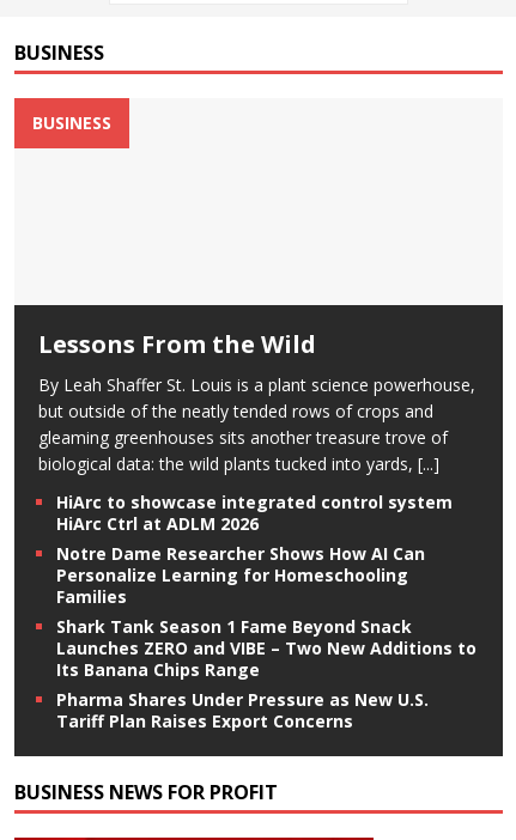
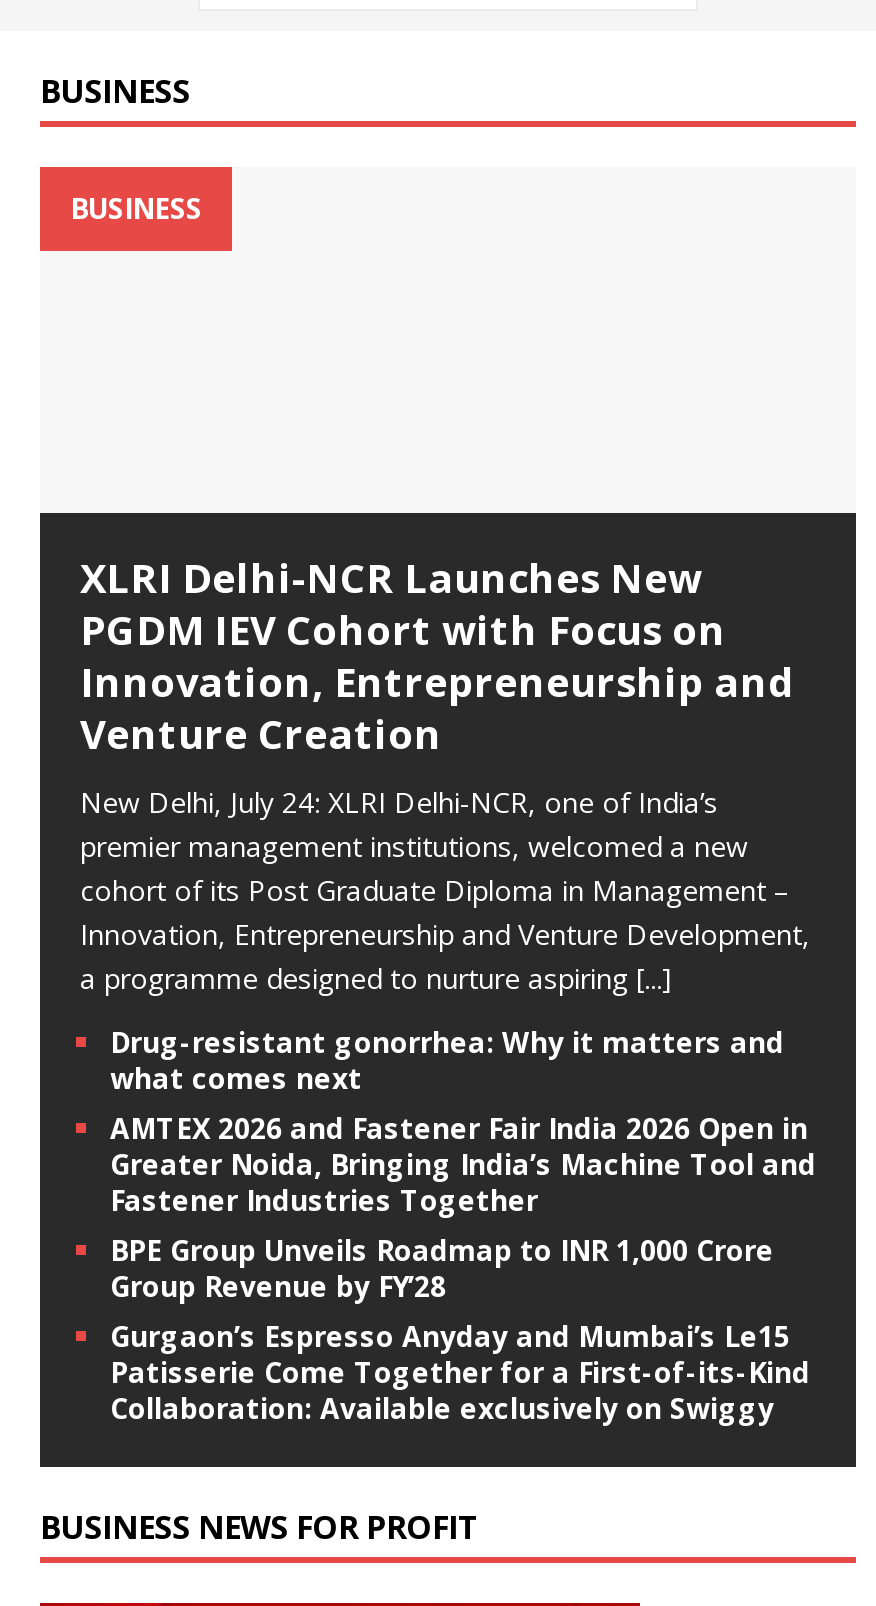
- Lessons From the Wild
- By Leah Shaffer St. Louis is a plant science powerhouse,
- but outside of the neatly tended rows of crops and
- gleaming greenhouses sits another treasure trove of
- biological data: the wild plants tucked into yards, [...]
+ XLRI Delhi-NCR Launches New
+ PGDM IEV Cohort with Focus on
+ Innovation, Entrepreneurship and
+ Venture Creation
+ New Delhi, July 24: XLRI Delhi-NCR, one of India’s
+ premier management institutions, welcomed a new
+ cohort of its Post Graduate Diploma in Management –
+ Innovation, Entrepreneurship and Venture Development,
+ a programme designed to nurture aspiring [...]

- HiArc to showcase integrated control system
- HiArc Ctrl at ADLM 2026
- Notre Dame Researcher Shows How AI Can
- Personalize Learning for Homeschooling
- Families
- Shark Tank Season 1 Fame Beyond Snack
- Launches ZERO and VIBE – Two New Additions to
- Its Banana Chips Range
- Pharma Shares Under Pressure as New U.S.
- Tariff Plan Raises Export Concerns
+ Drug-resistant gonorrhea: Why it matters and
+ what comes next
+ AMTEX 2026 and Fastener Fair India 2026 Open in
+ Greater Noida, Bringing India’s Machine Tool and
+ Fastener Industries Together
+ BPE Group Unveils Roadmap to INR 1,000 Crore
+ Group Revenue by FY’28
+ Gurgaon’s Espresso Anyday and Mumbai’s Le15
+ Patisserie Come Together for a First-of-its-Kind
+ Collaboration: Available exclusively on Swiggy
